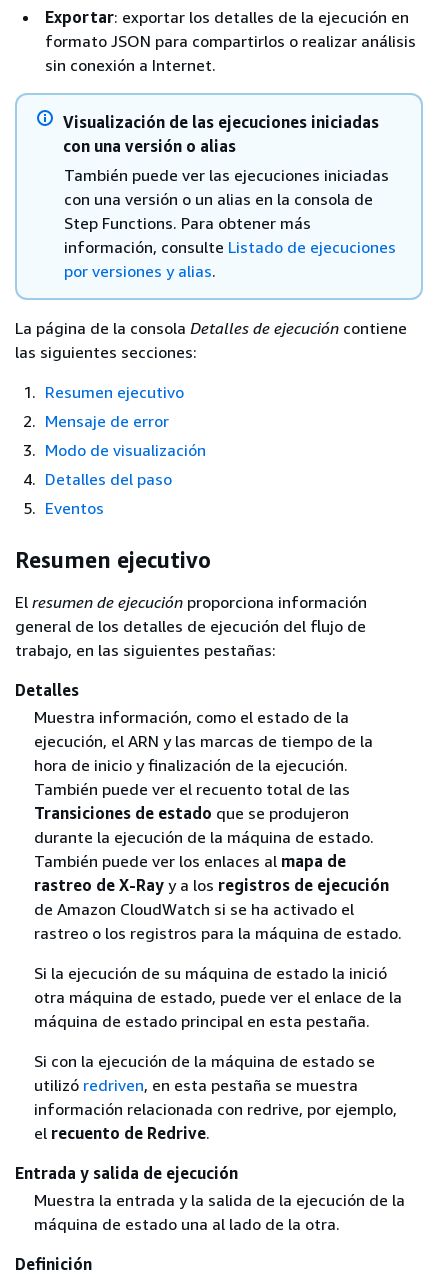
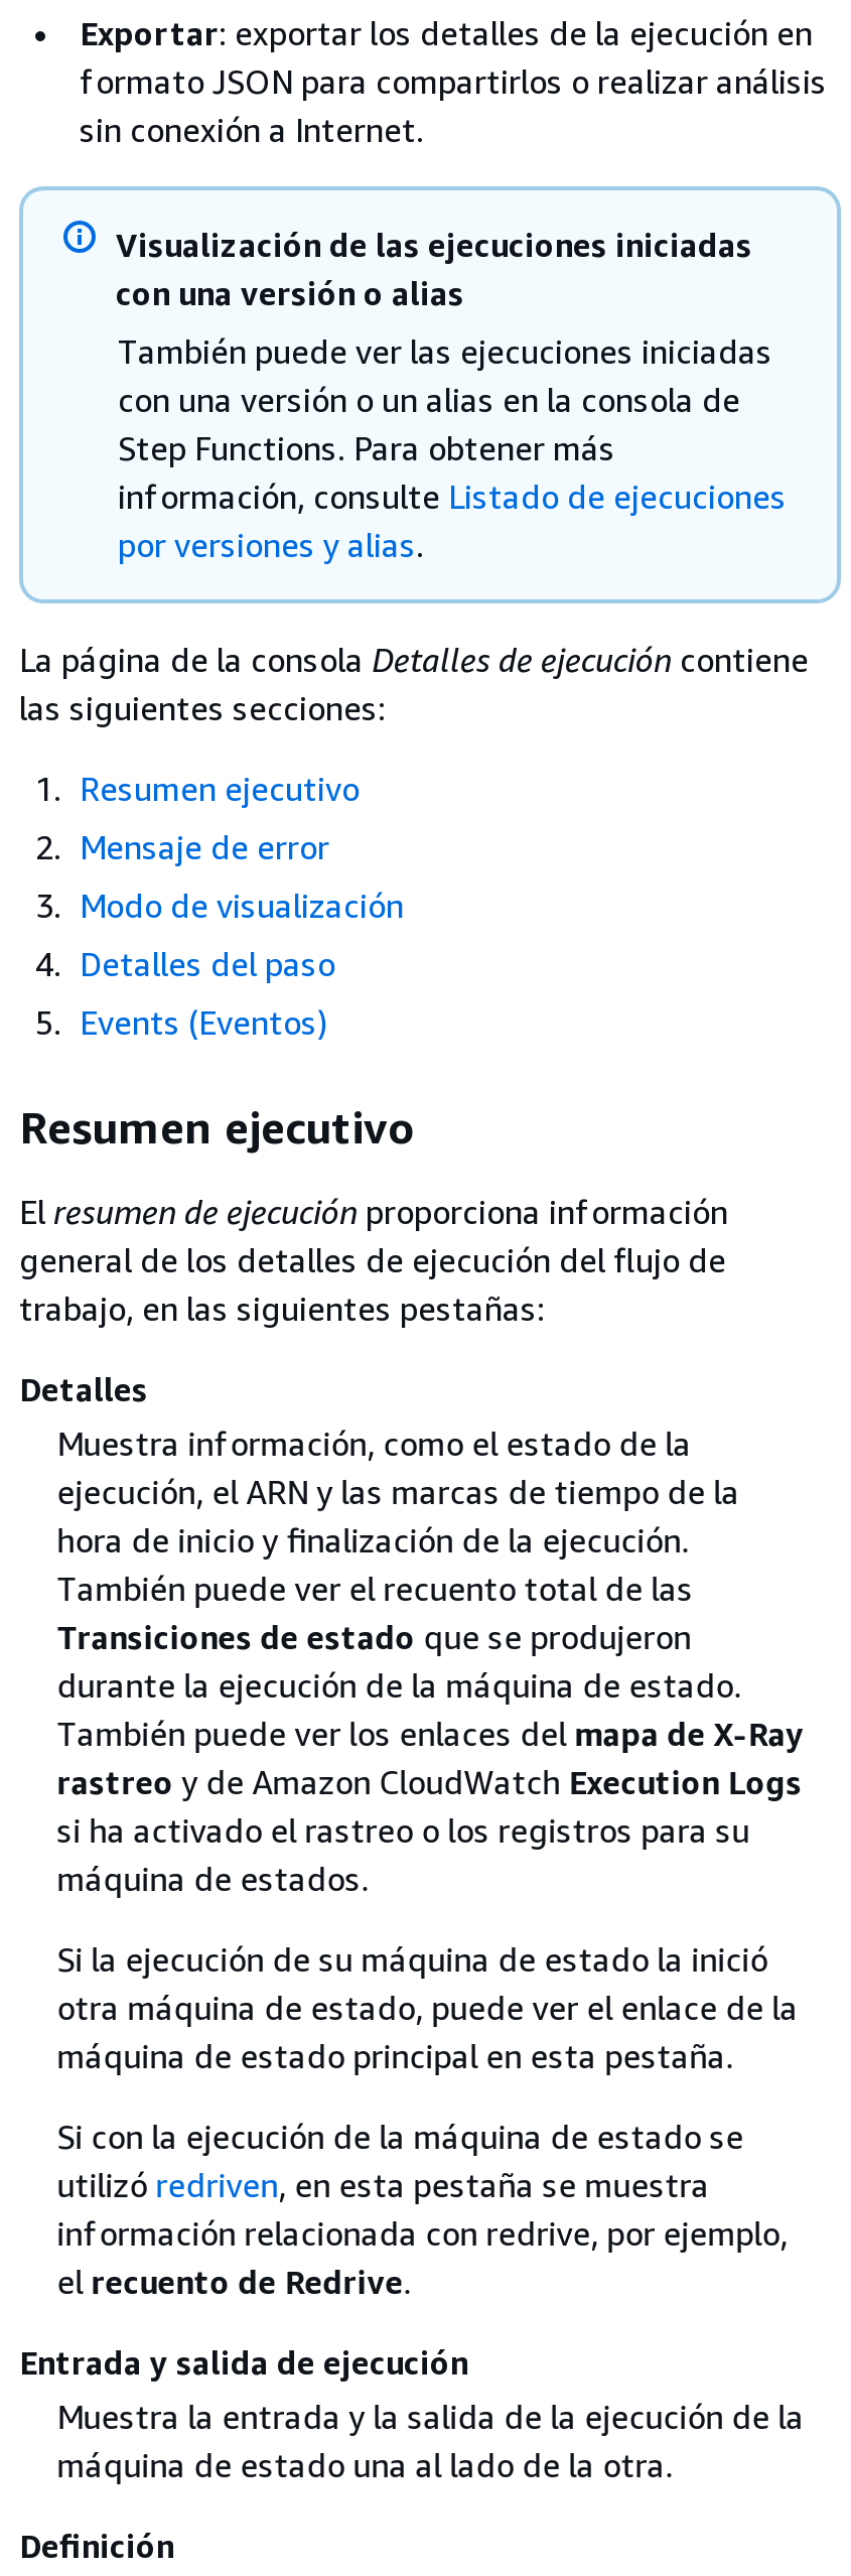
- Eventos
+ Events (Eventos)

- También puede ver los enlaces al mapa de
- rastreo de X-Ray y a los registros de ejecución
- de Amazon CloudWatch si se ha activado el
- rastreo o los registros para la máquina de estado.
+ También puede ver los enlaces del mapa de X-Ray
+ rastreo y de Amazon CloudWatch Execution Logs
+ si ha activado el rastreo o los registros para su
+ máquina de estados.
